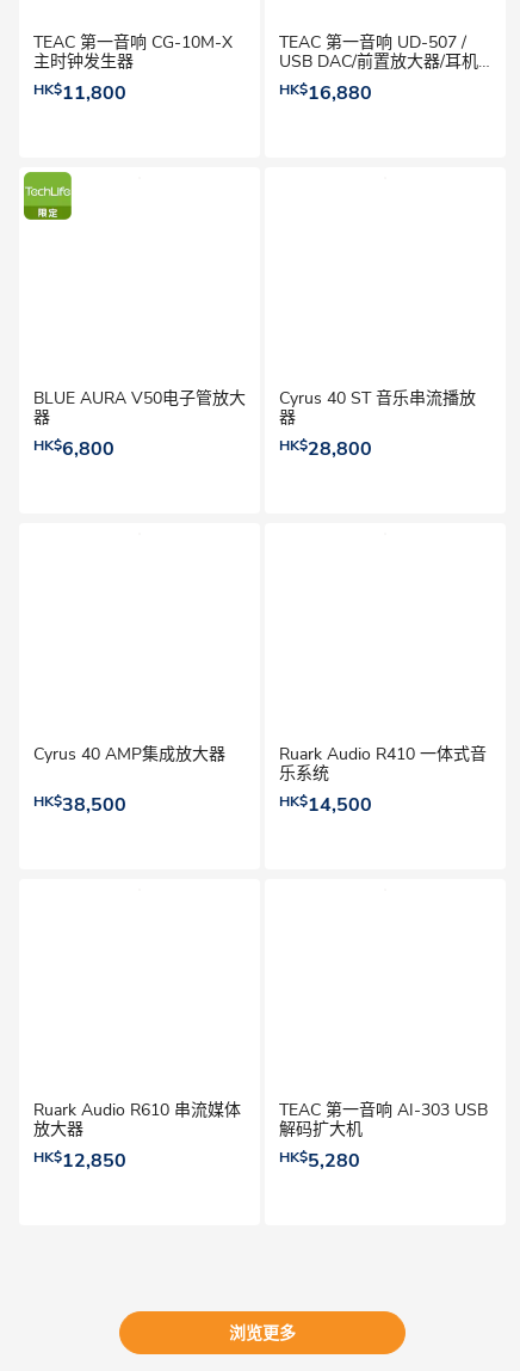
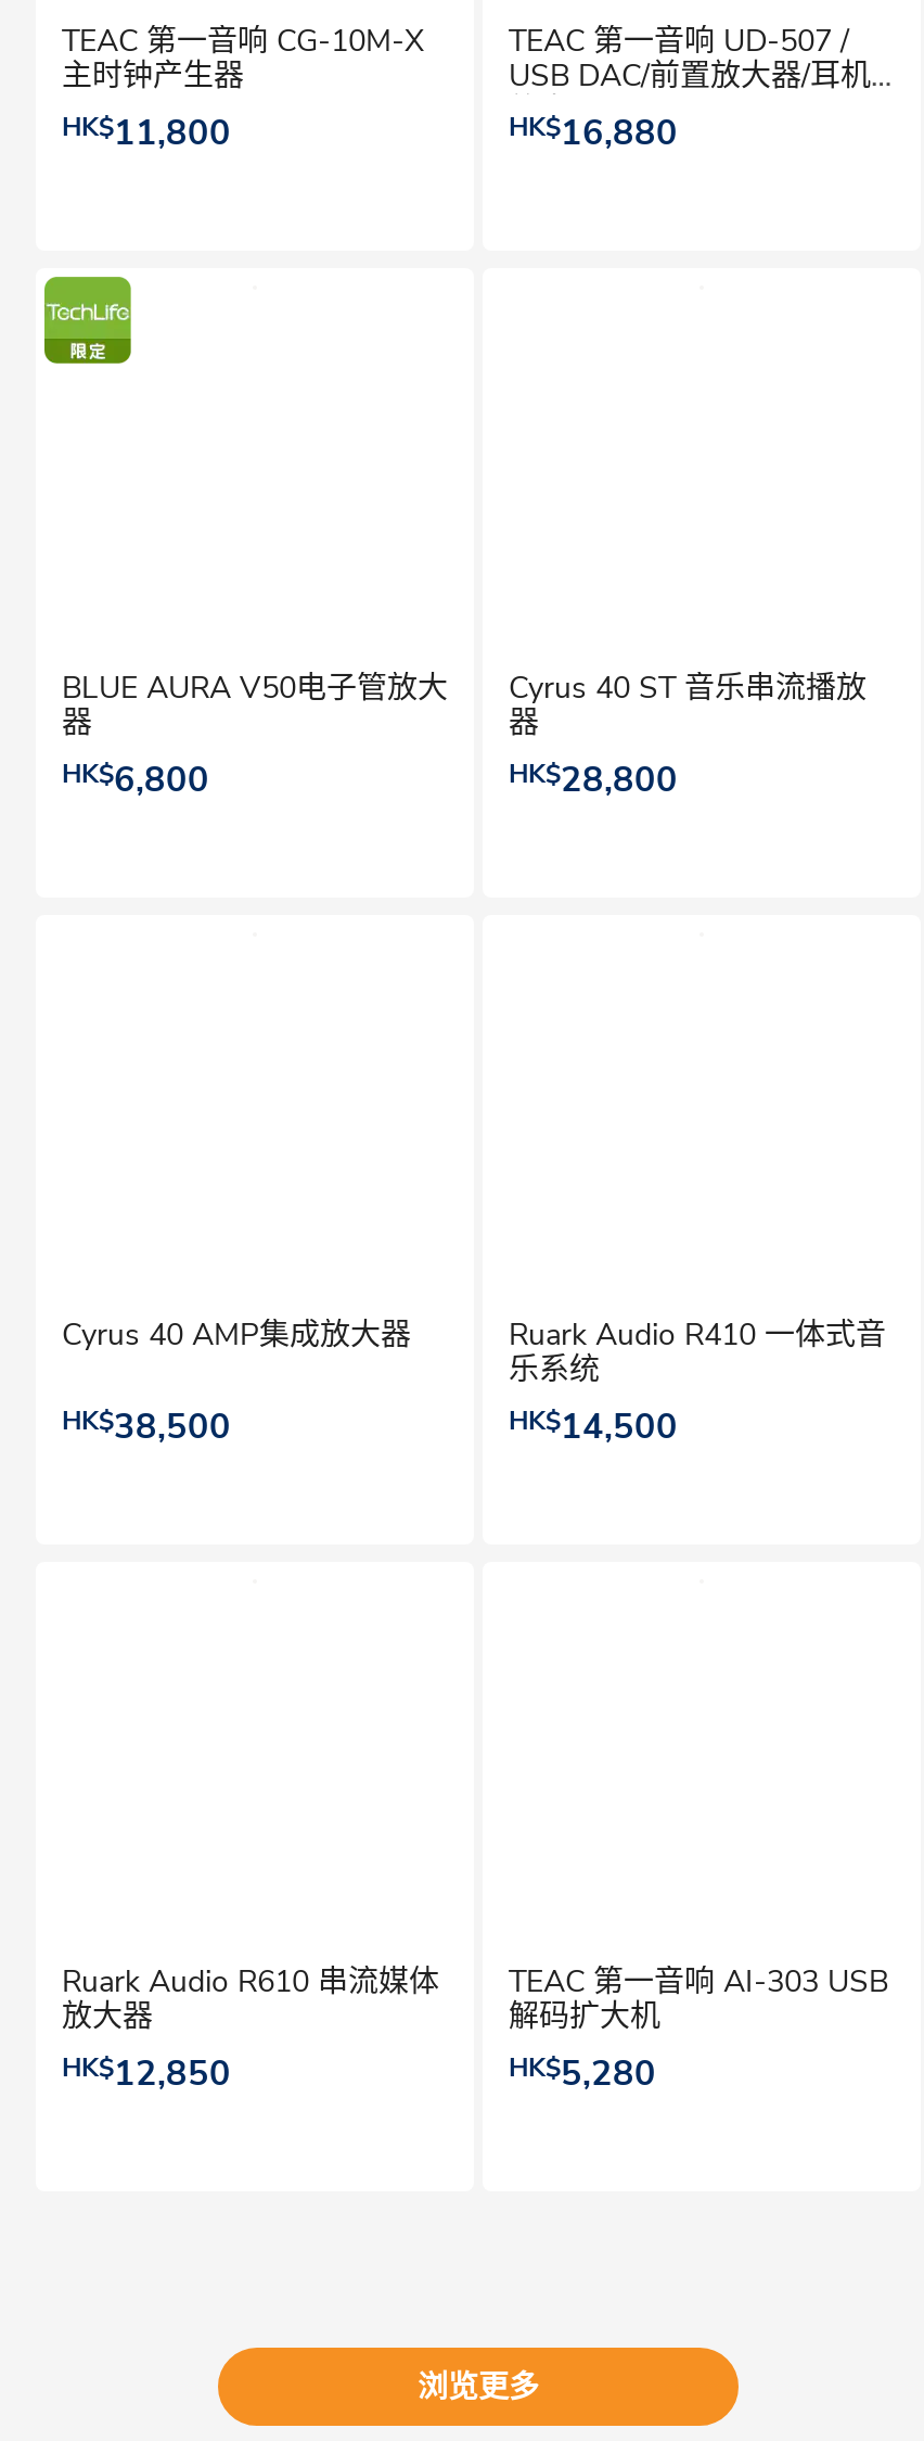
- 主时钟发生器
+ 主时钟产生器
